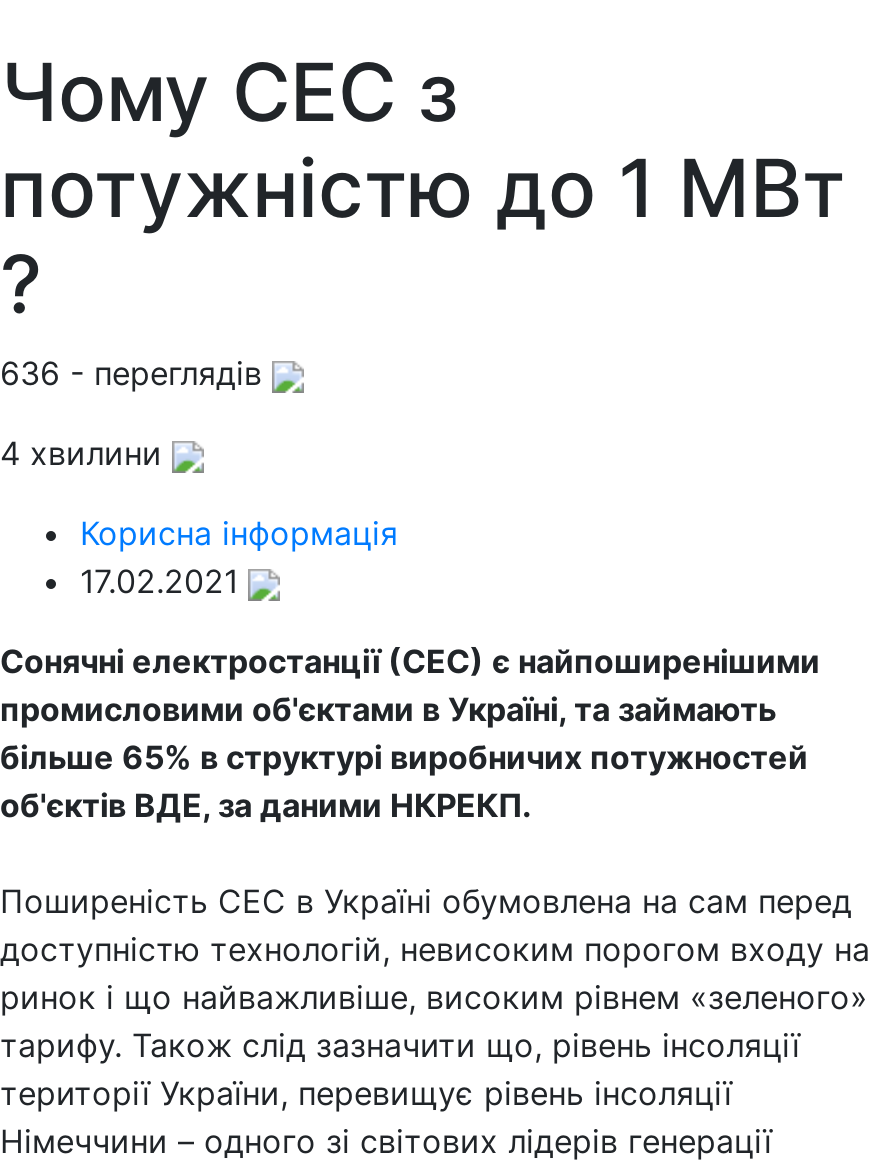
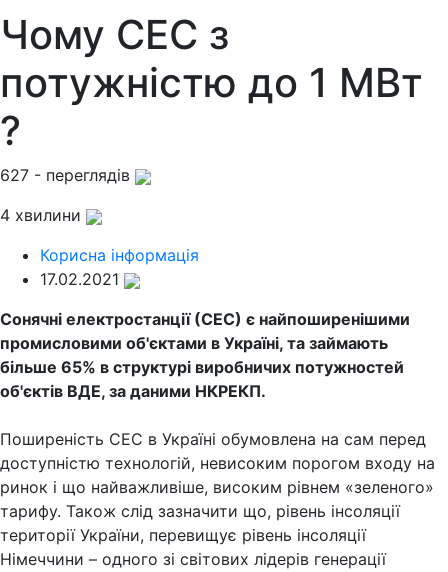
- 636 - переглядів
+ 627 - переглядів
